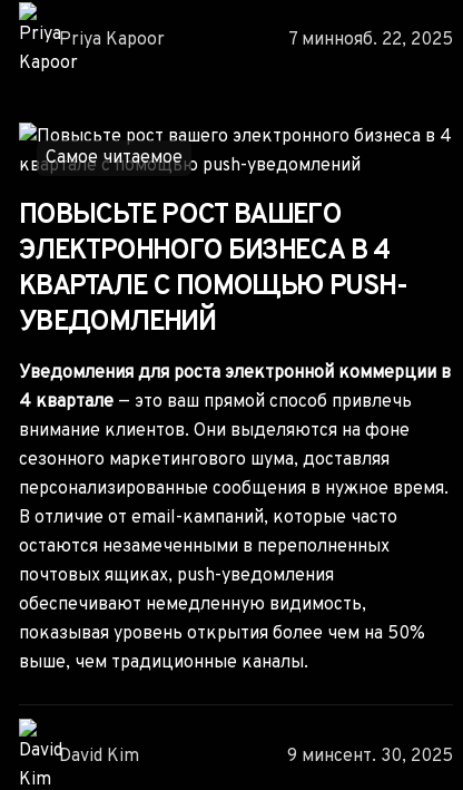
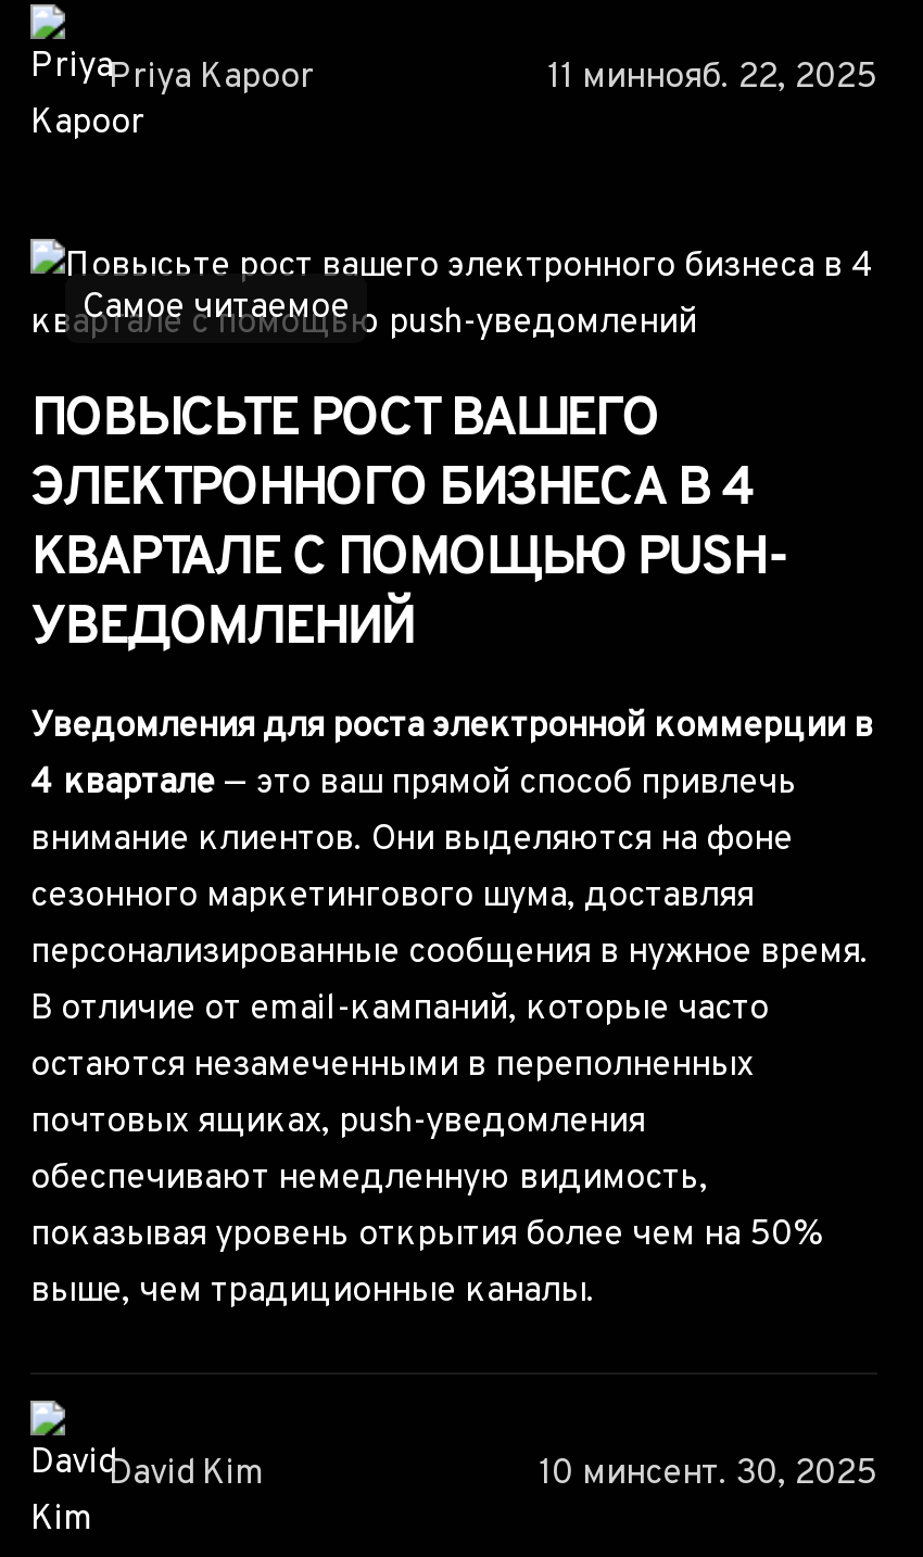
- 7 миннояб. 22, 2025
+ 11 миннояб. 22, 2025

- 9 минсент. 30, 2025
+ 10 минсент. 30, 2025
